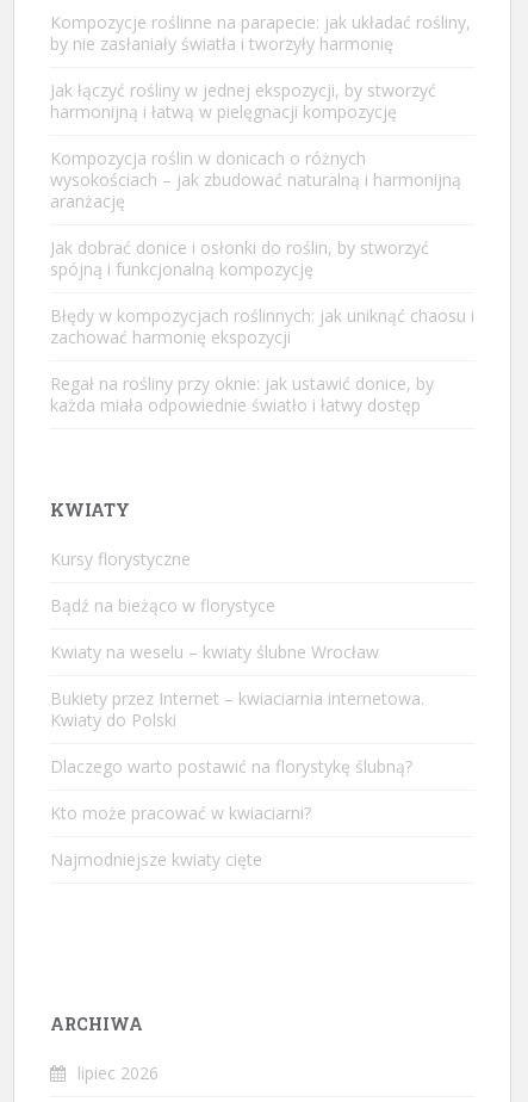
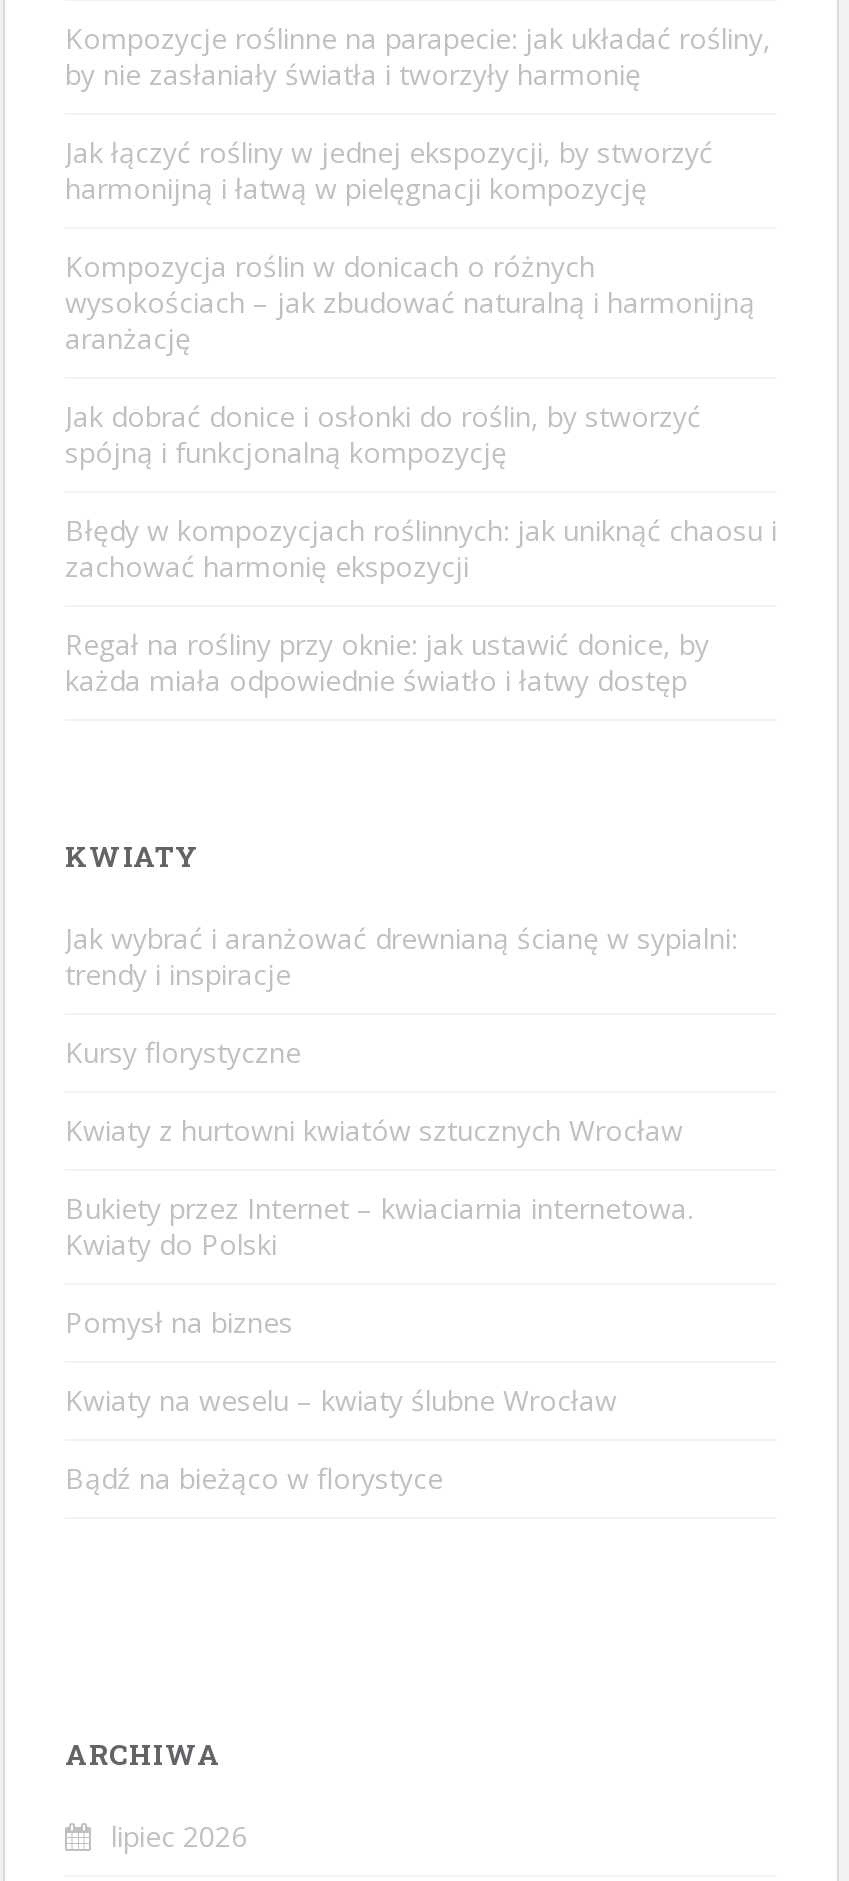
+ Jak wybrać i aranżować drewnianą ścianę w sypialni:
+ trendy i inspiracje

moved down: Kursy florystyczne

+ Kwiaty z hurtowni kwiatów sztucznych Wrocław

moved down: Bądź na bieżąco w florystyce

moved down: Kwiaty na weselu – kwiaty ślubne Wrocław

- Dlaczego warto postawić na florystykę ślubną?
+ Pomysł na biznes

- Kto może pracować w kwiaciarni?

- Najmodniejsze kwiaty cięte
